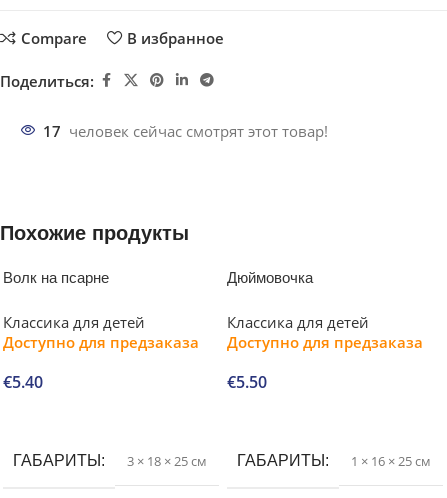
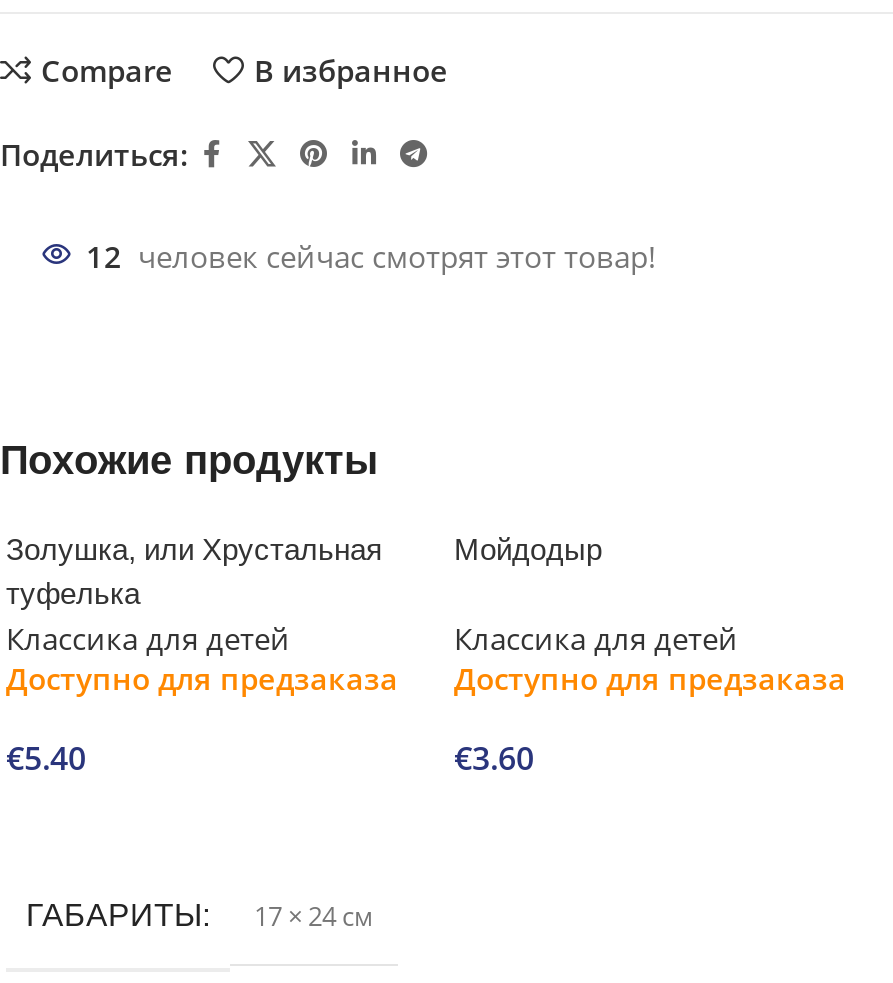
- 17 человек сейчас смотрят этот товар!
+ 12 человек сейчас смотрят этот товар!

- Волк на псарне
+ Золушка, или Хрустальная
+ туфелька

- Дюймовочка
+ Мойдодыр

- €5.50
+ €3.60

- 3 × 18 × 25 см
+ 17 × 24 см

- ГАБАРИТЫ
- 1 × 16 × 25 см
